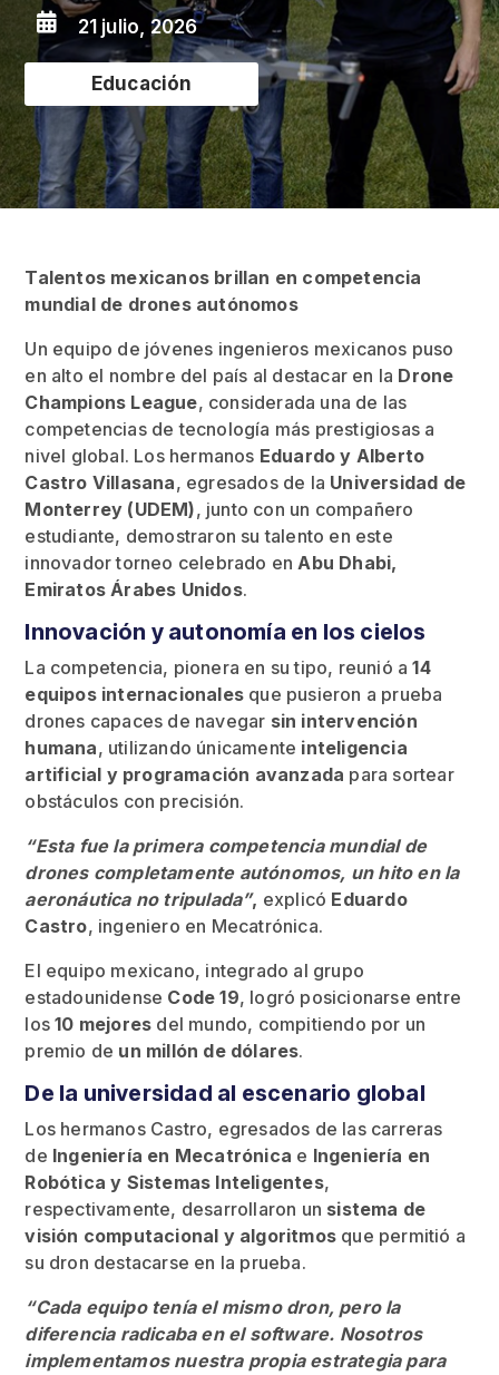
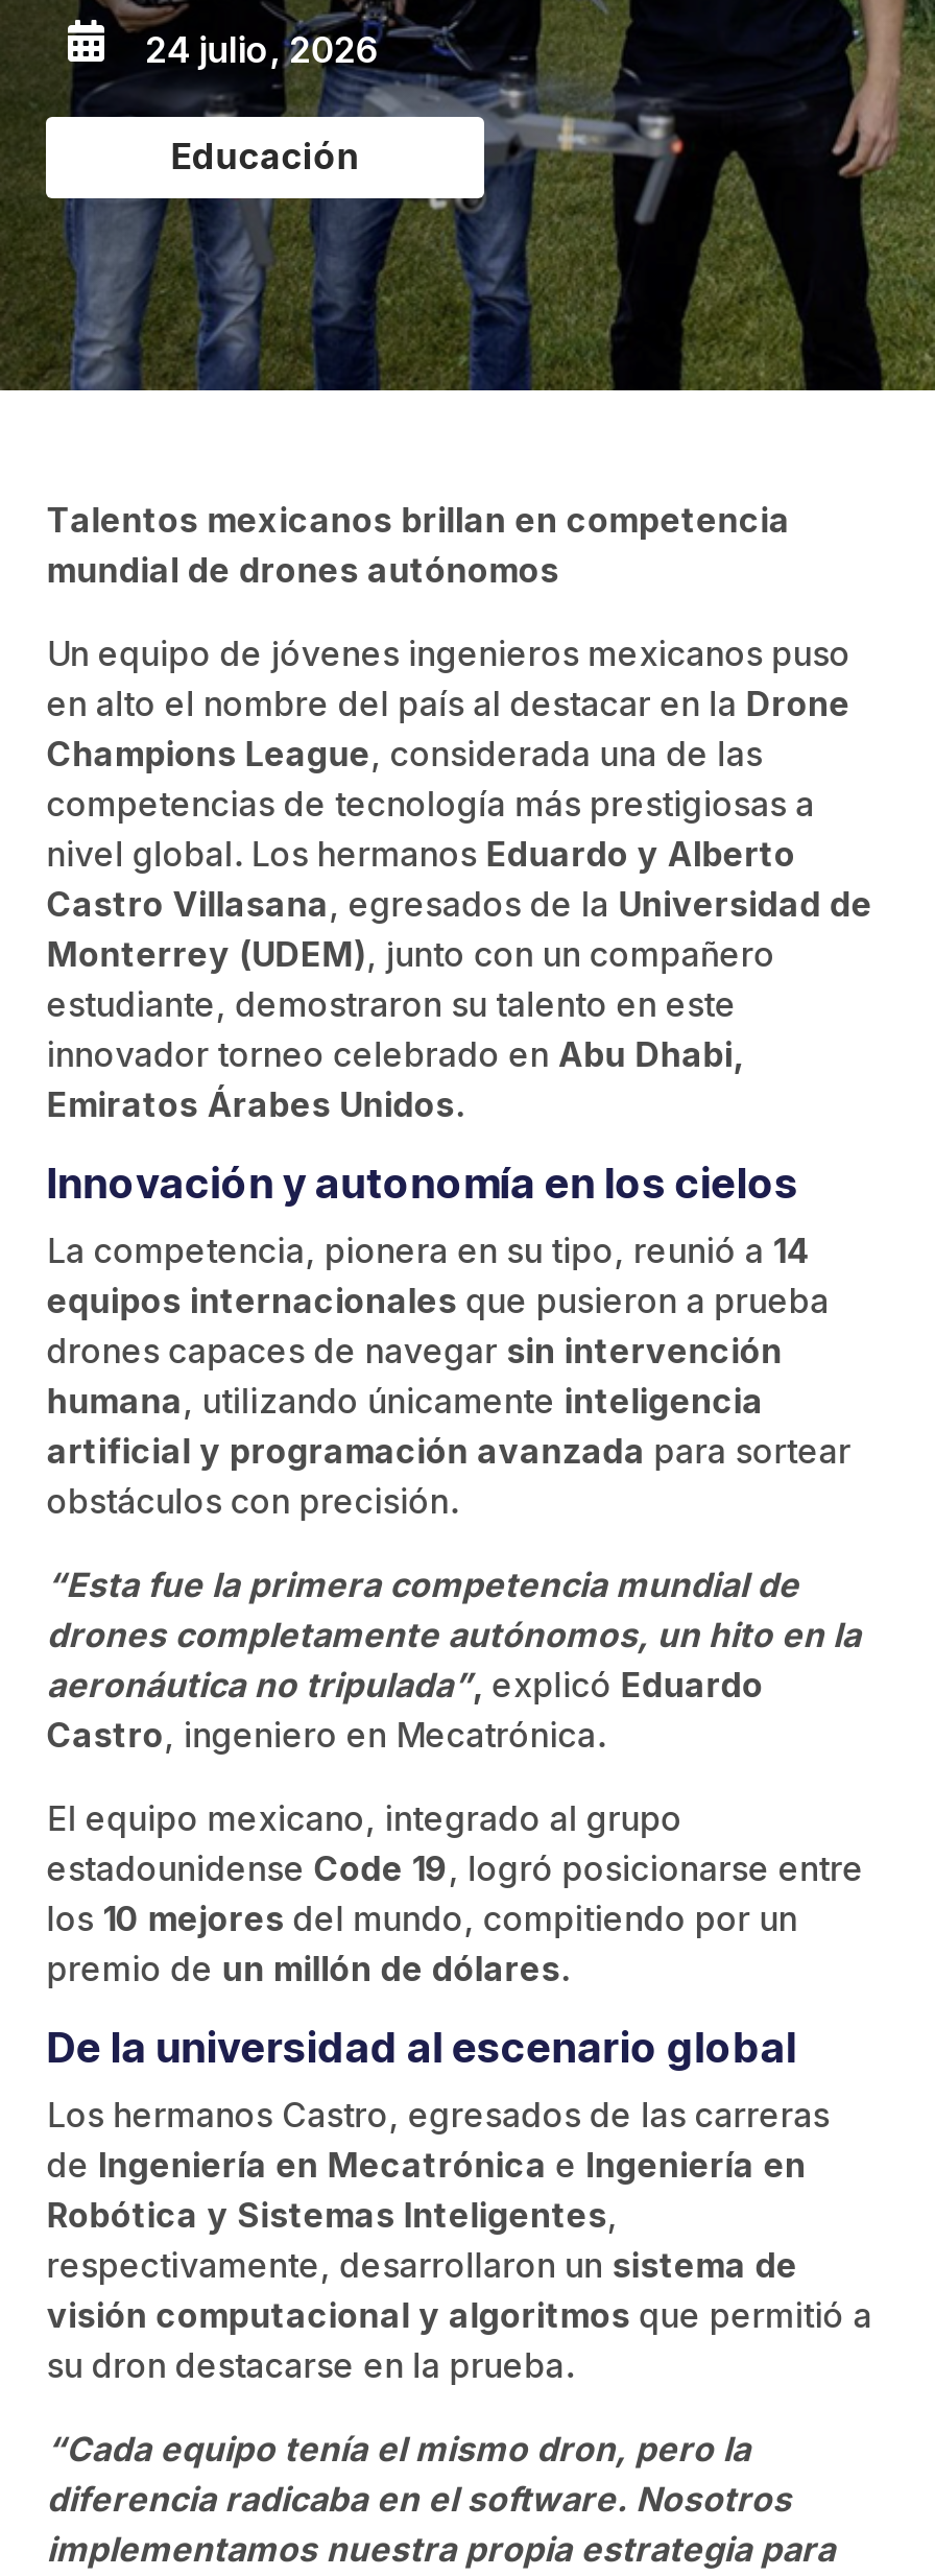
- 21 julio, 2026
+ 24 julio, 2026
